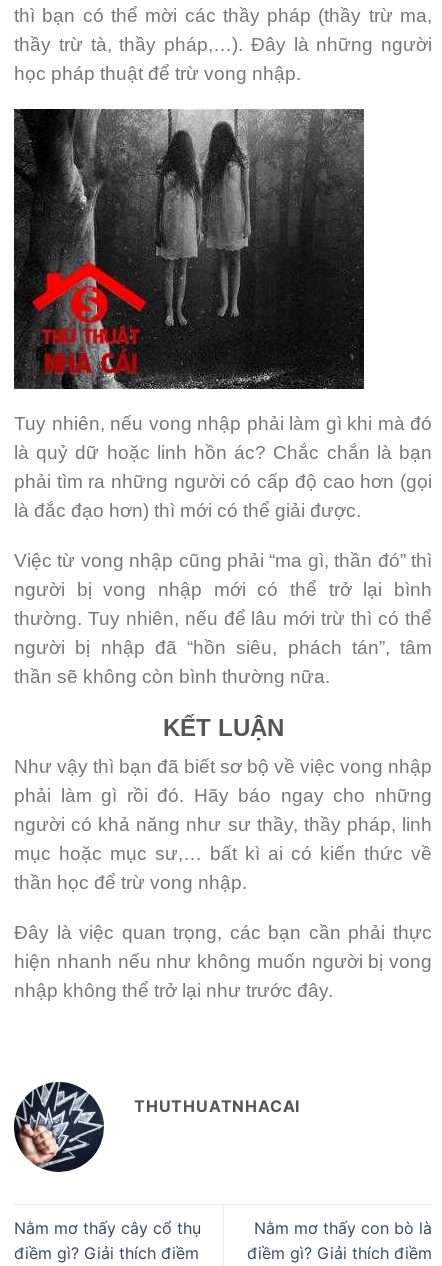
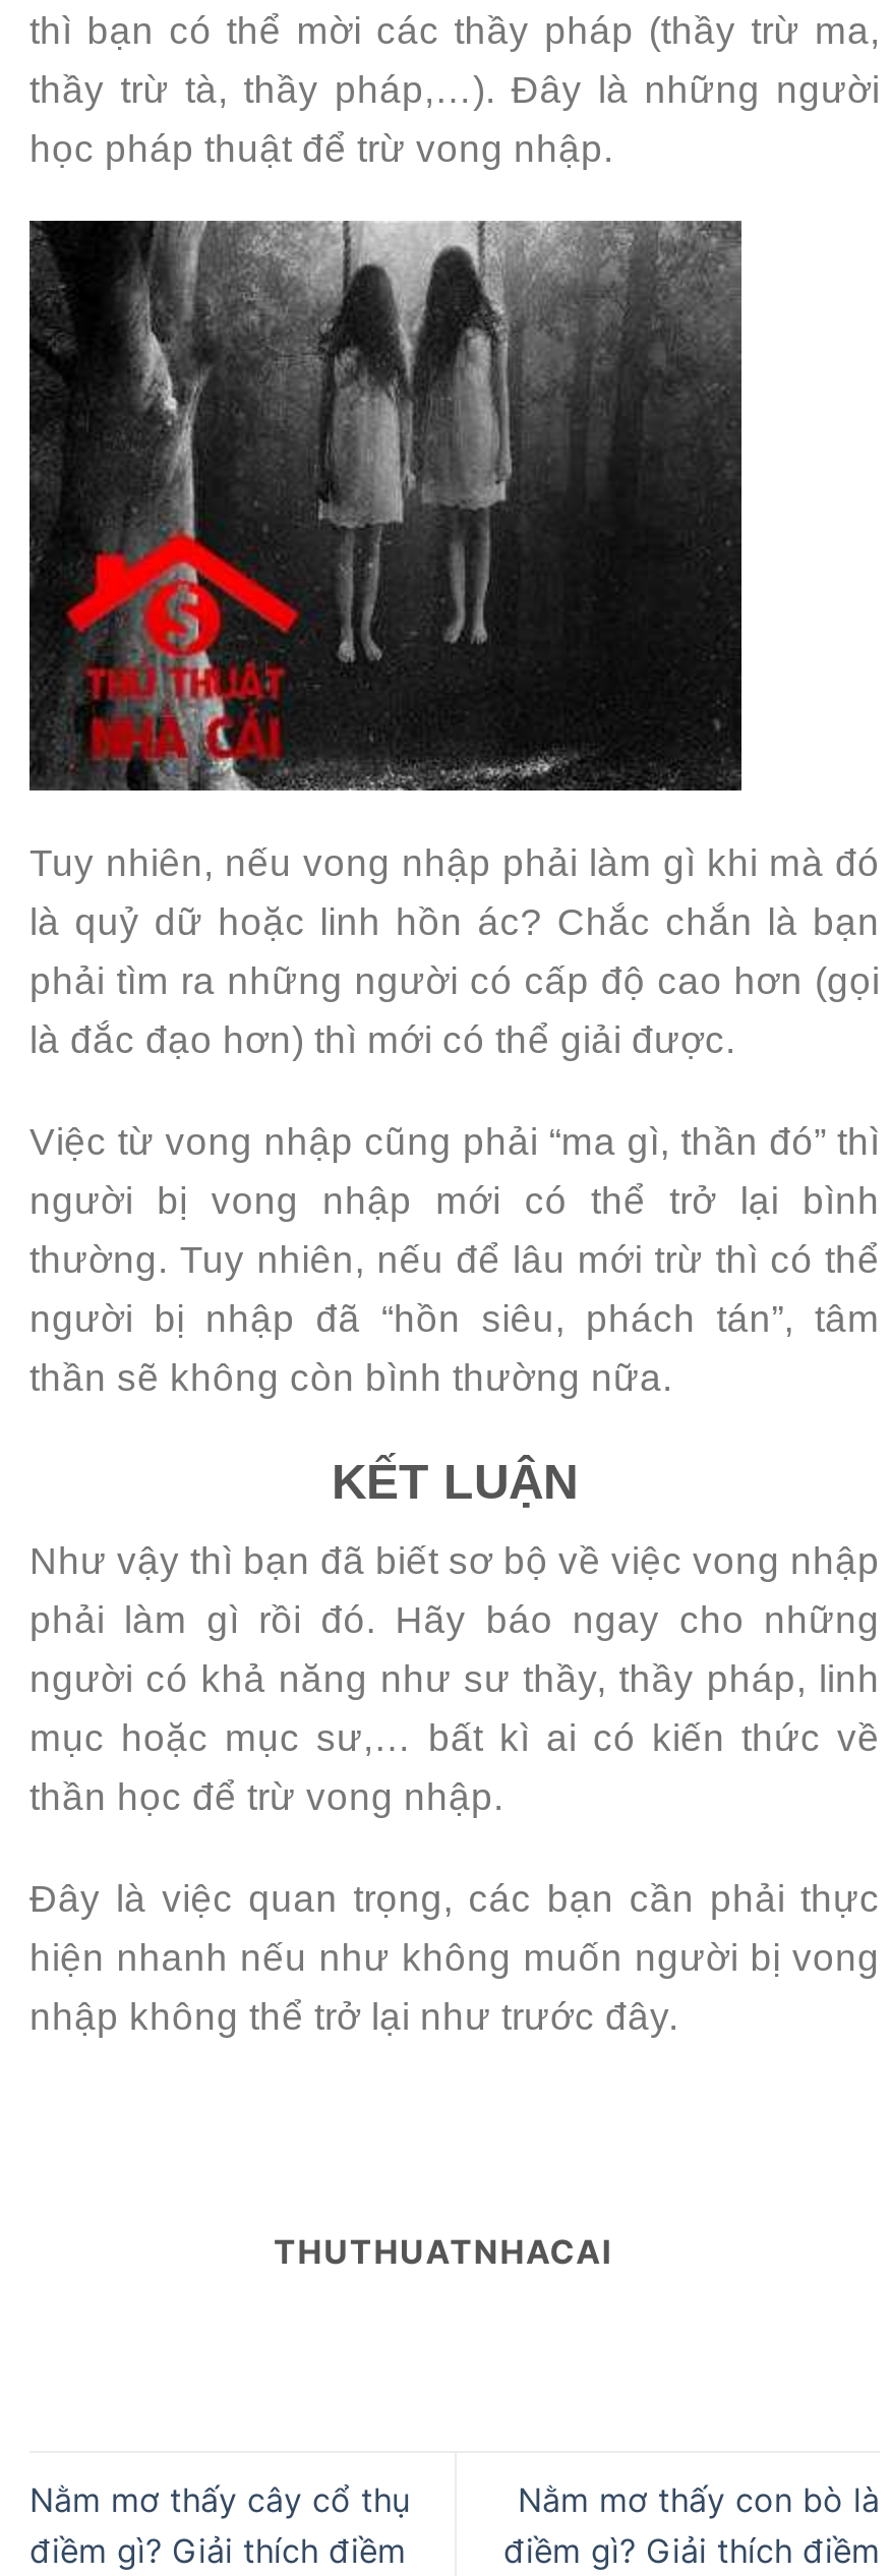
- [image]
